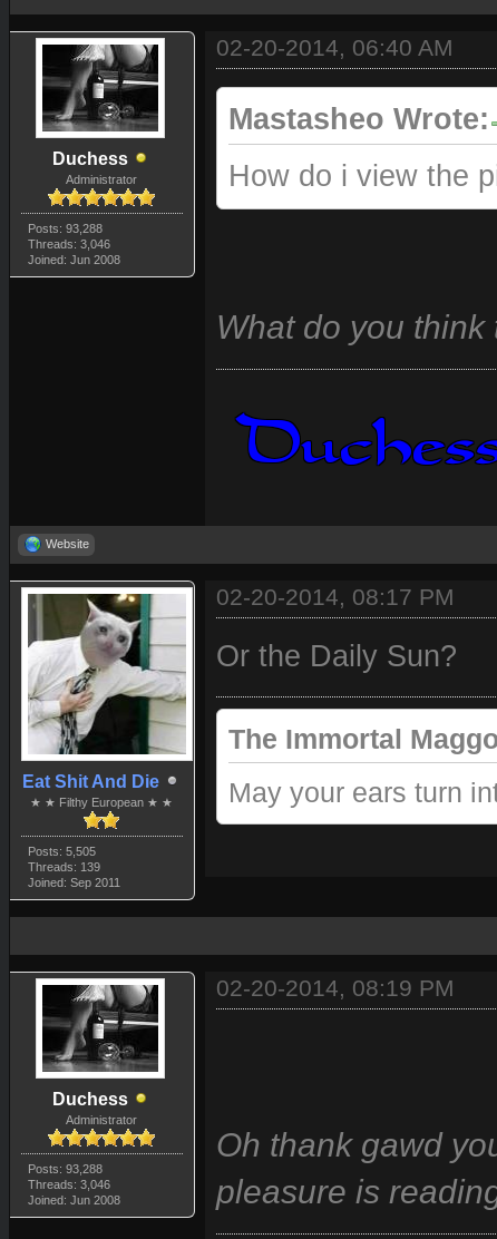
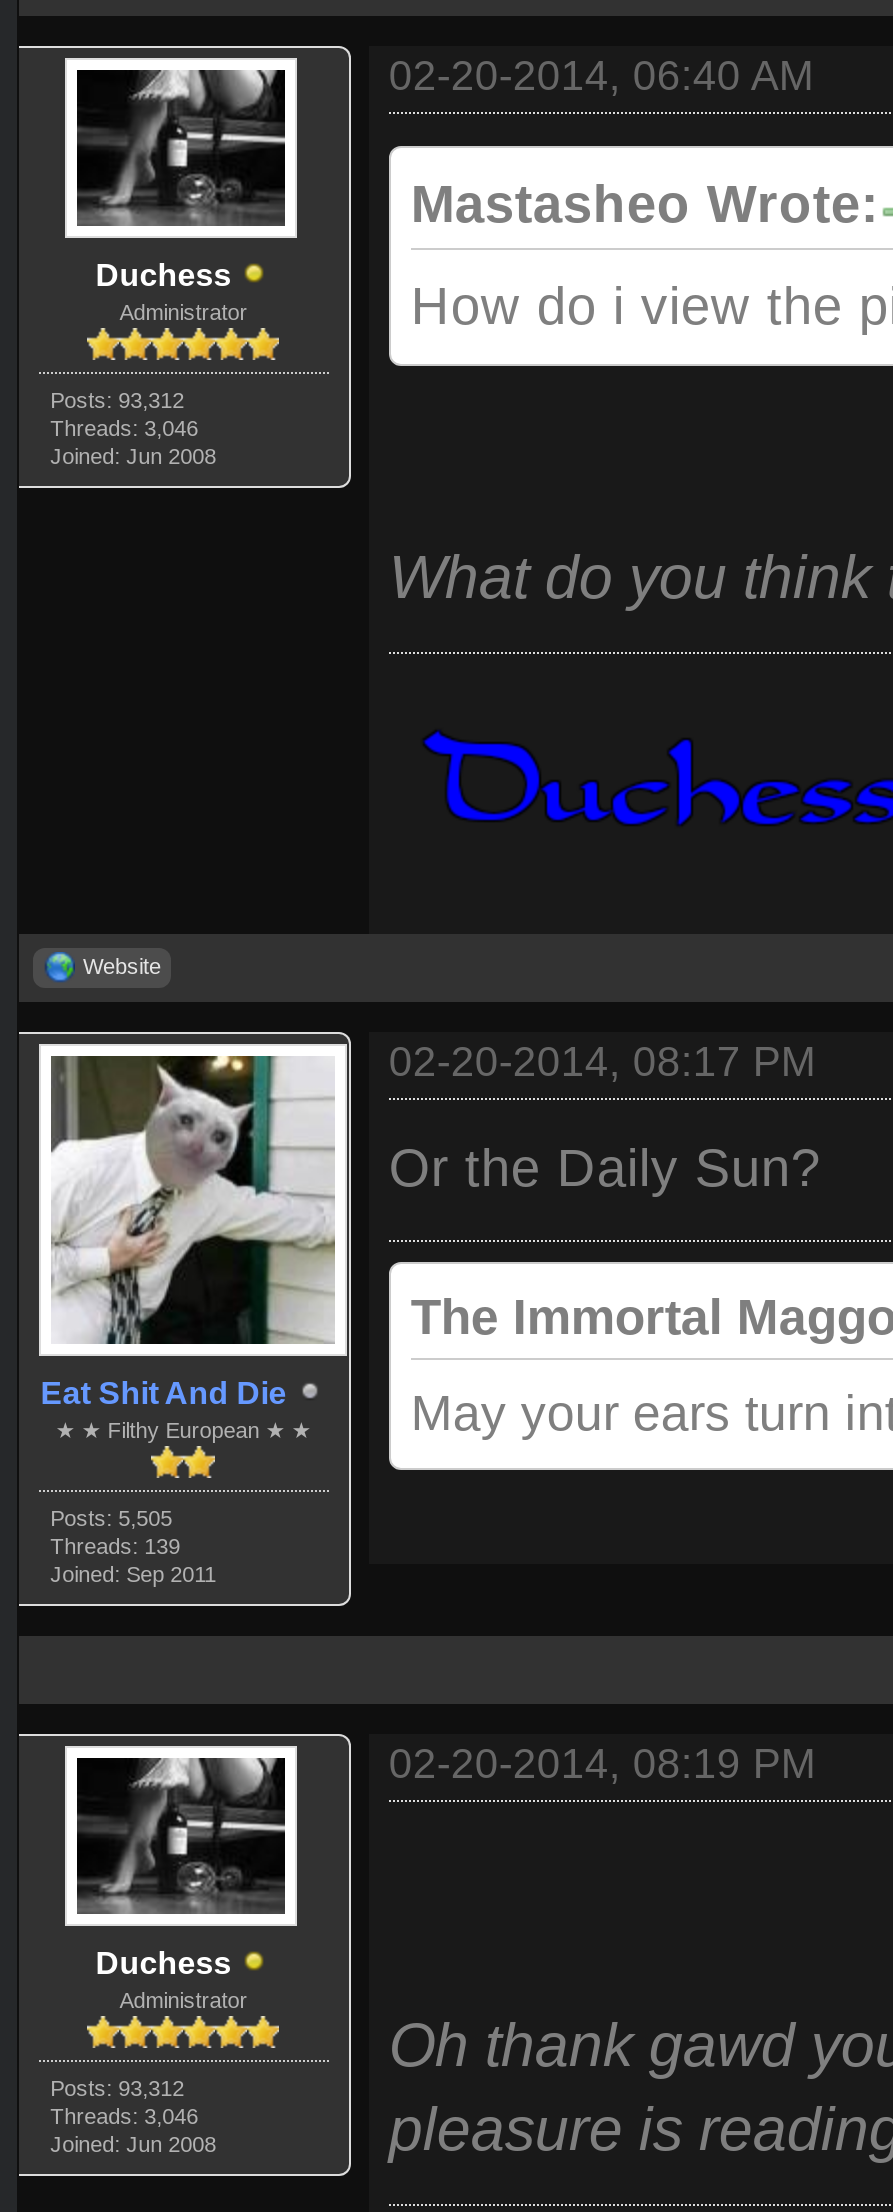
- Posts: 93,288
+ Posts: 93,312

- Posts: 93,288
+ Posts: 93,312
